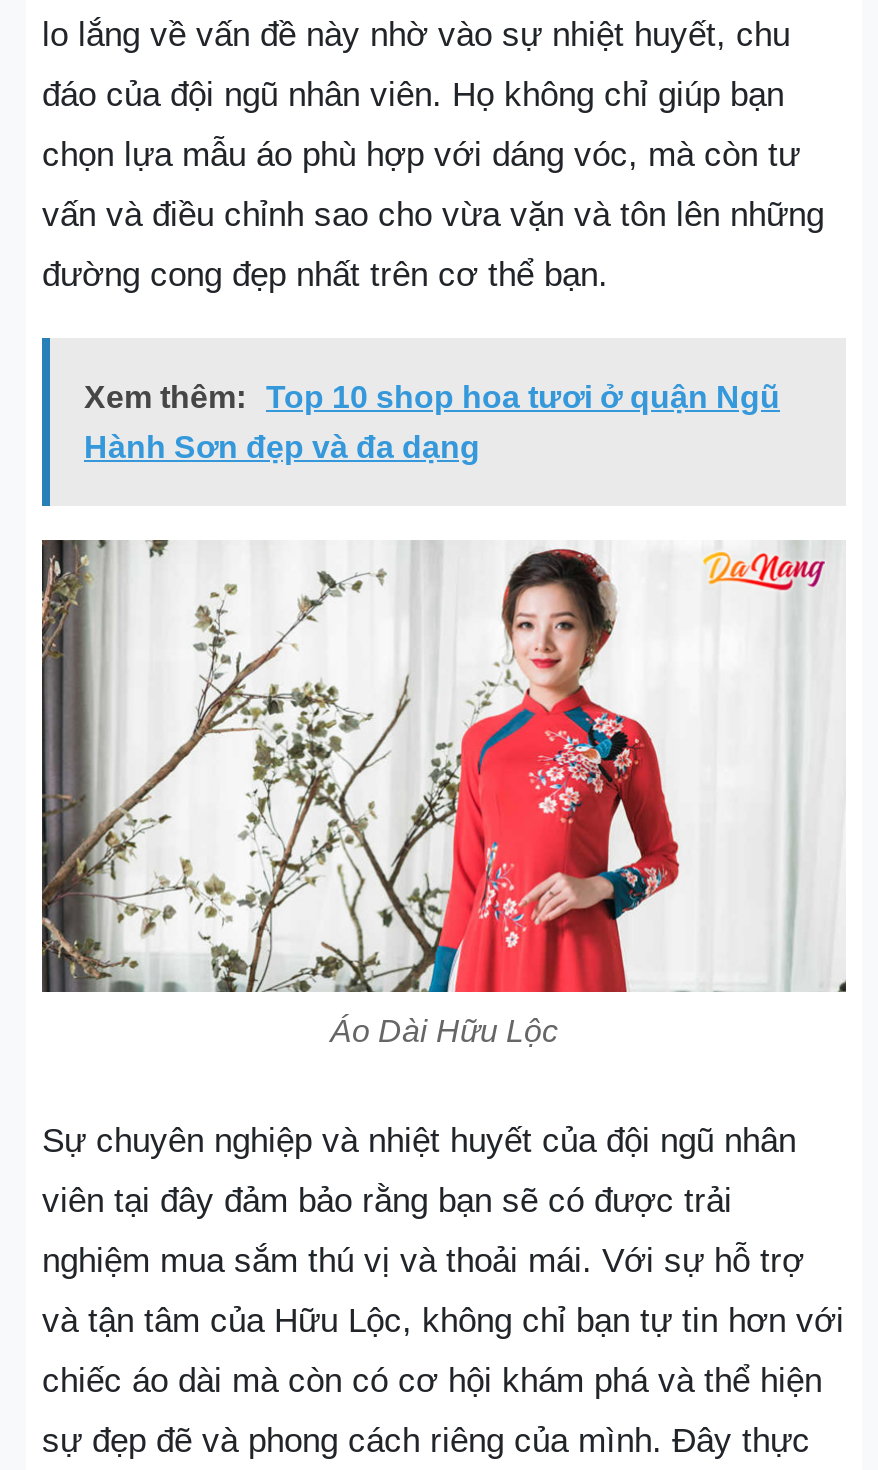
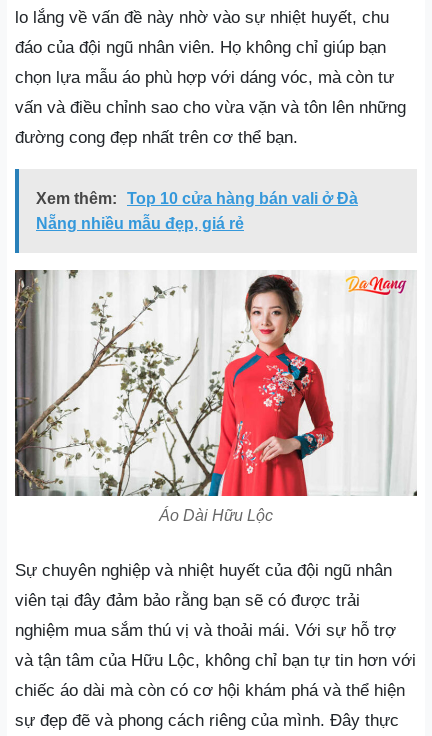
- Xem thêm: Top 10 shop hoa tươi ở quận Ngũ
+ Xem thêm: Top 10 cửa hàng bán vali ở Đà

- Hành Sơn đẹp và đa dạng
+ Nẵng nhiều mẫu đẹp, giá rẻ
